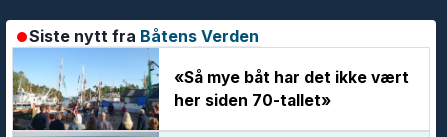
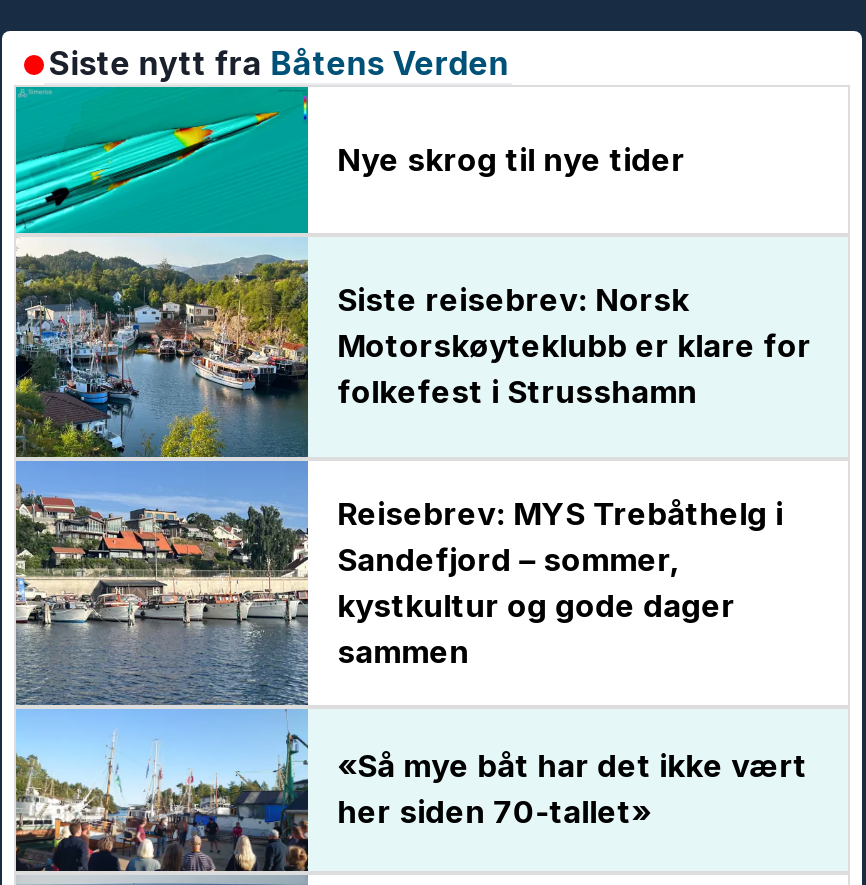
+ [image]
+ Nye skrog til nye tider

+ Siste reisebrev: Norsk
+ Motorskøyteklubb er klare for
+ folkefest i Strusshamn
+ Reisebrev: MYS Trebåthelg i
+ Sandefjord – sommer,
+ kystkultur og gode dager
+ sammen
